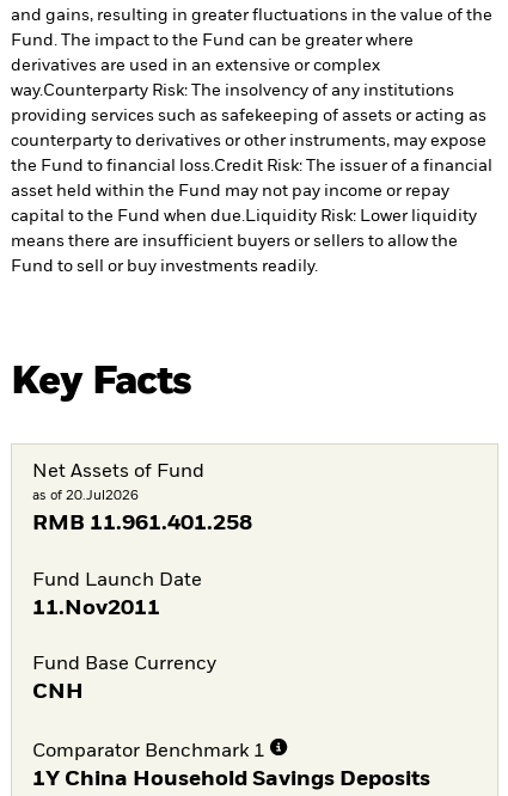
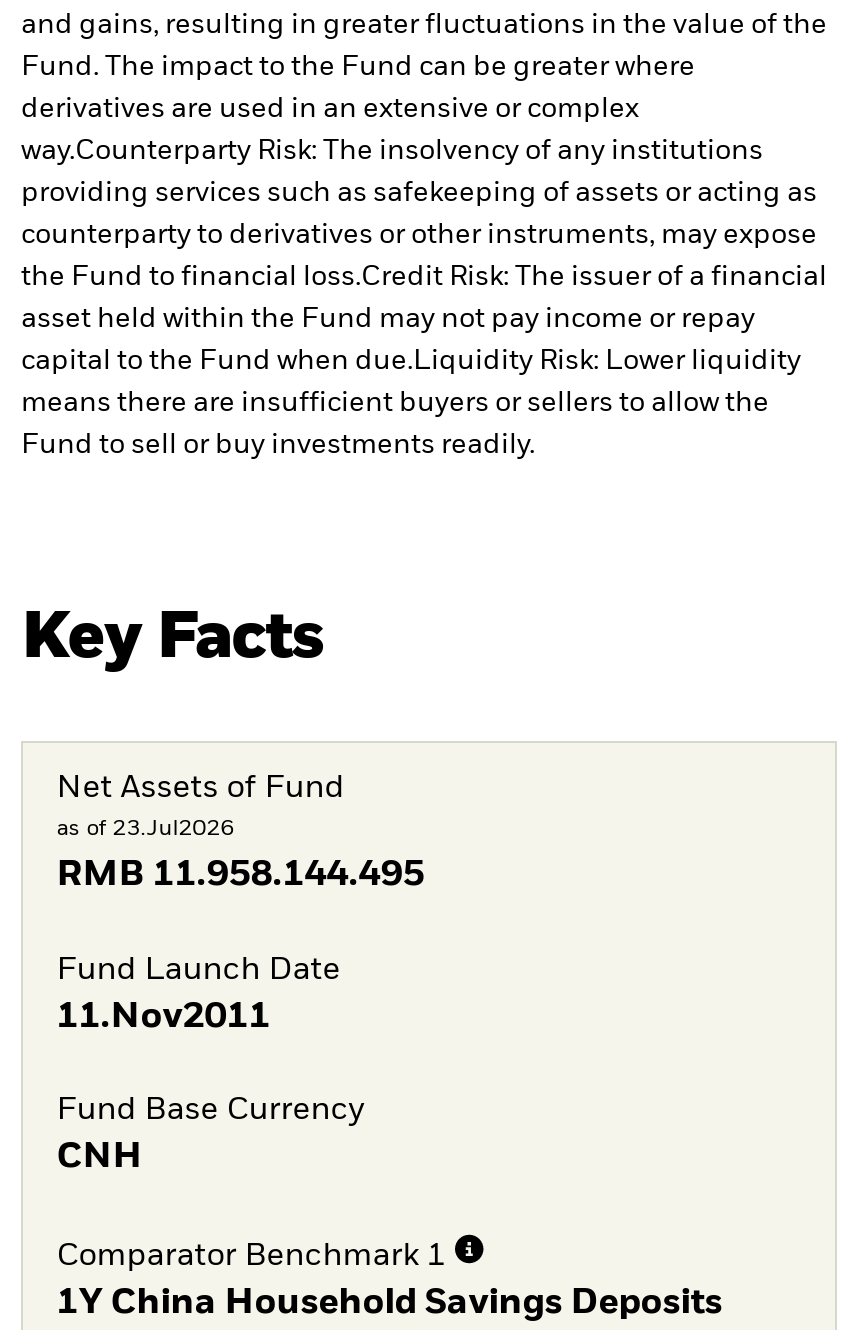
- as of 20.Jul2026
+ as of 23.Jul2026

- RMB 11.961.401.258
+ RMB 11.958.144.495
